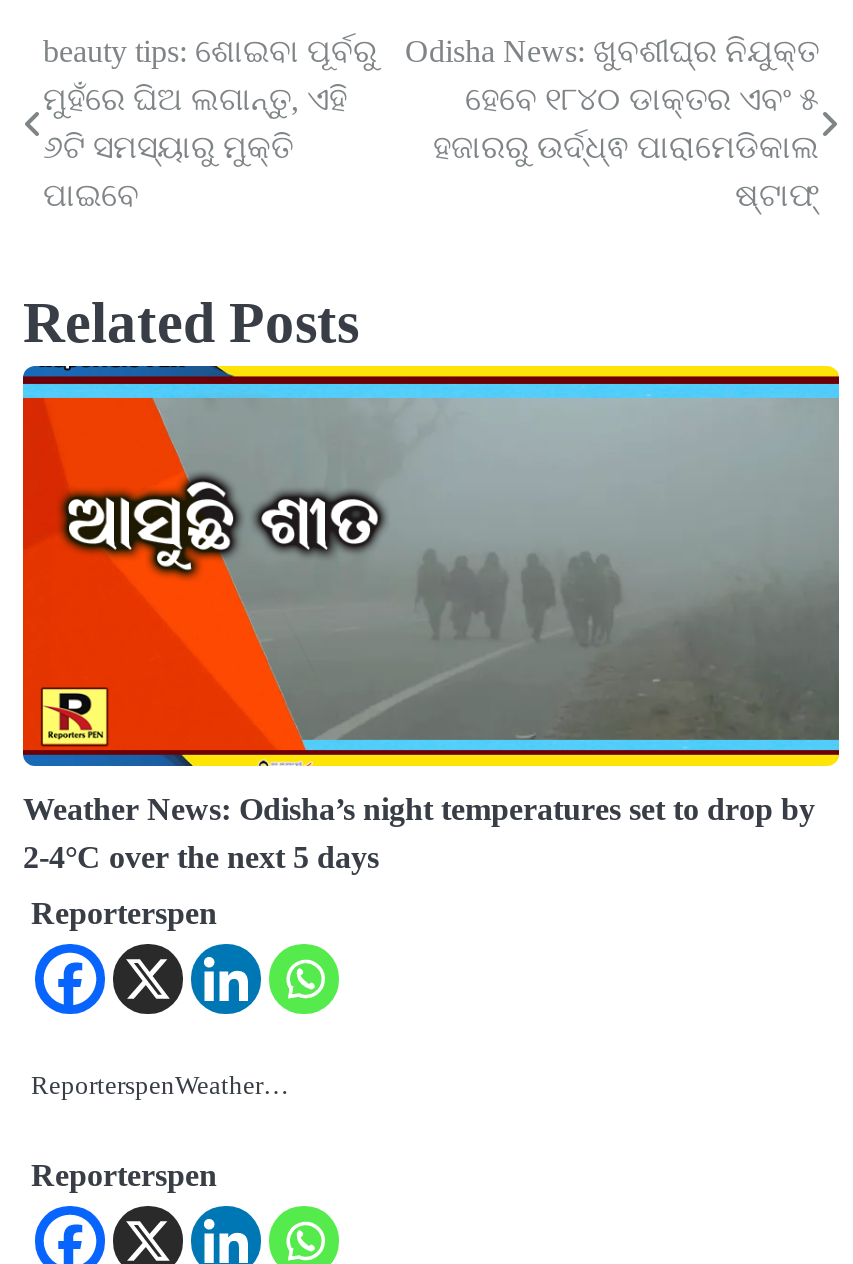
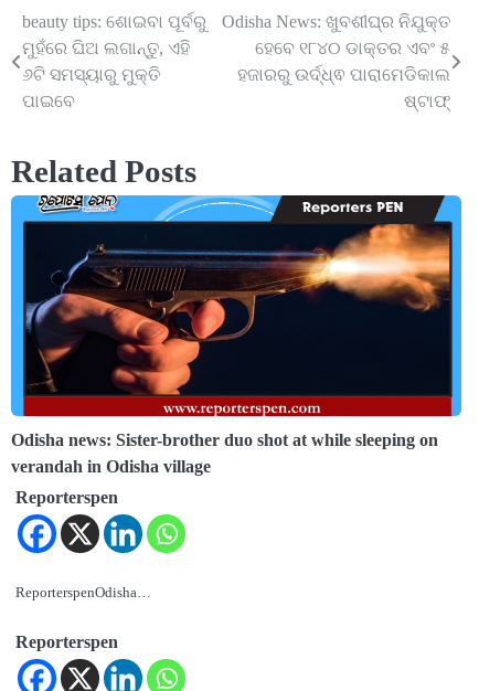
- [image]
- Weather News: Odisha’s night temperatures set to drop by
- 2-4°C over the next 5 days
+ [image]
+ Odisha news: Sister-brother duo shot at while sleeping on
+ verandah in Odisha village

- ReporterspenWeather…
+ ReporterspenOdisha…
